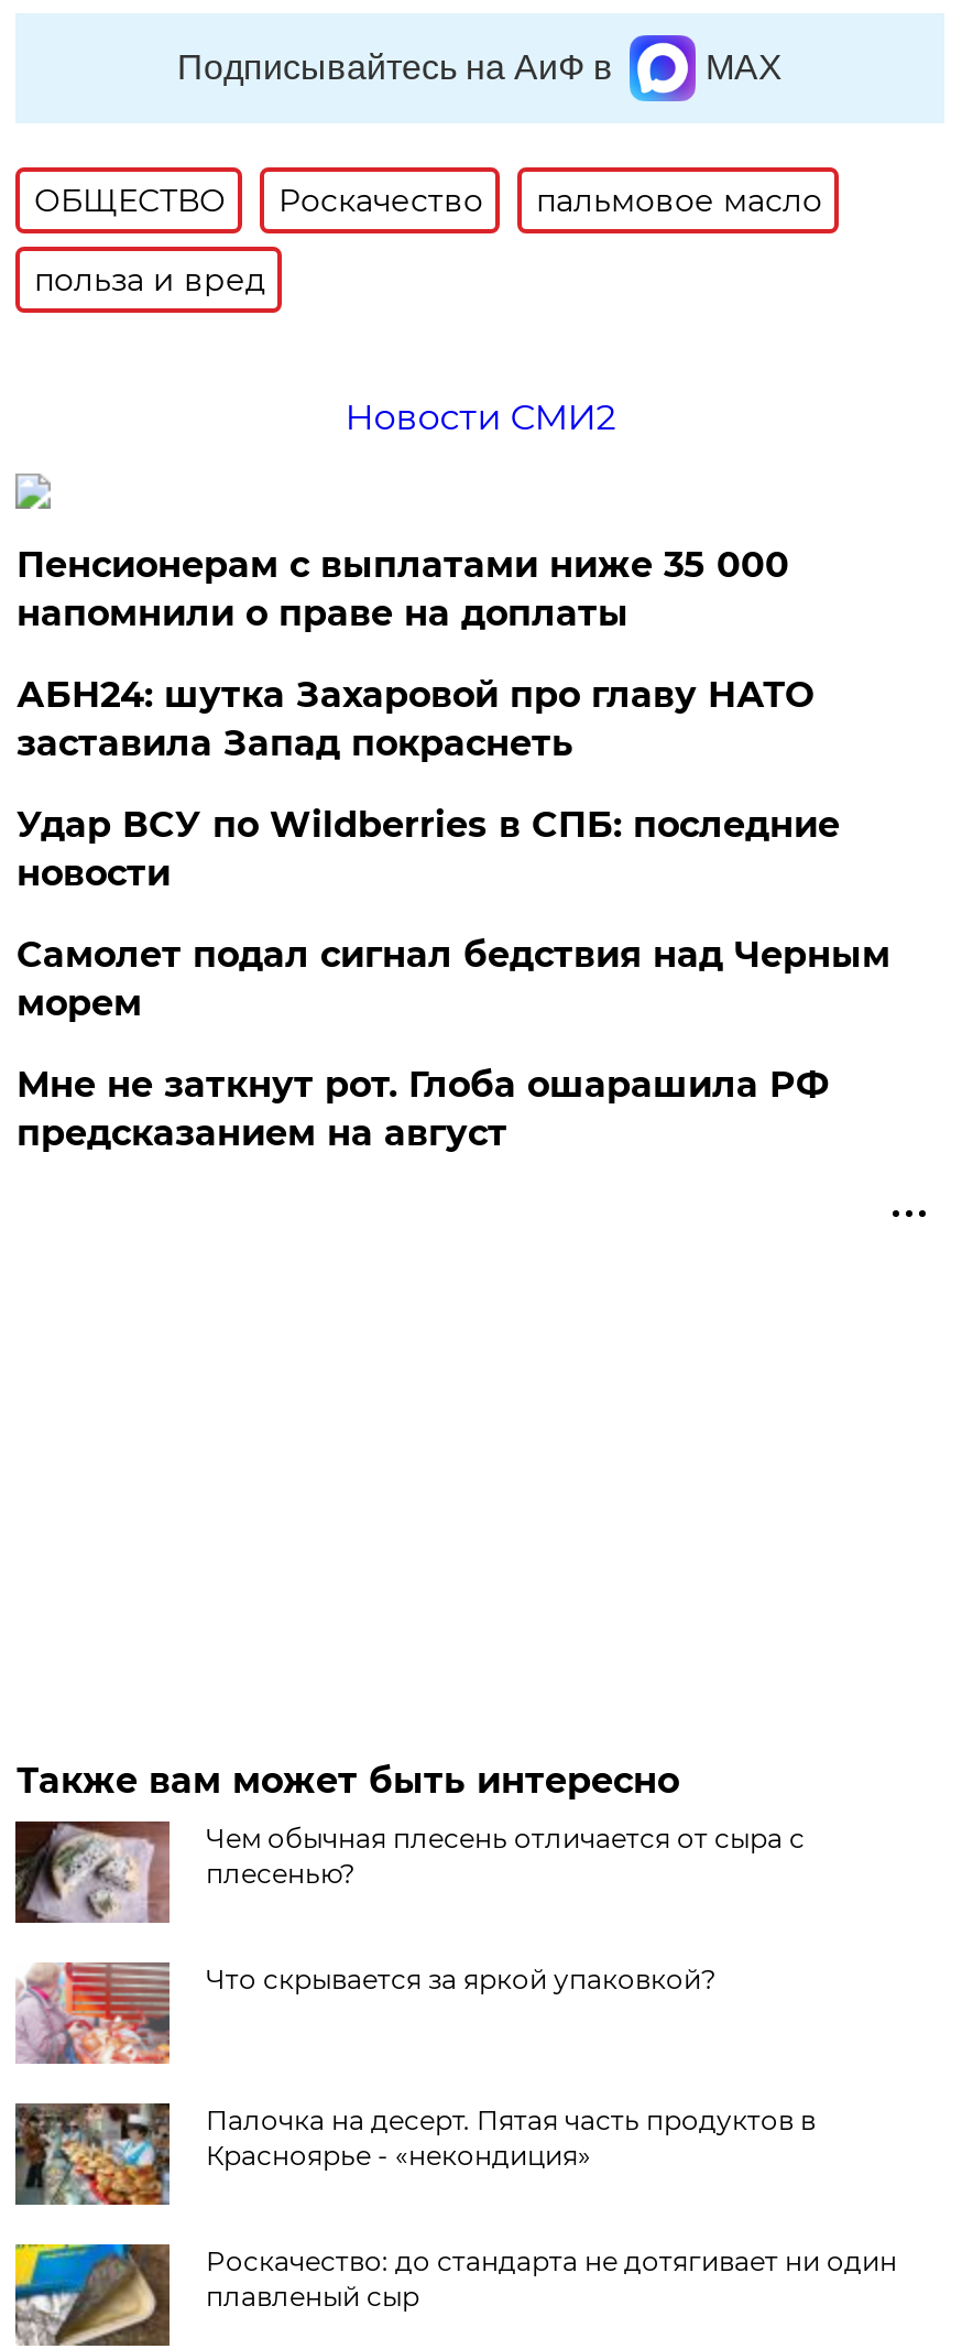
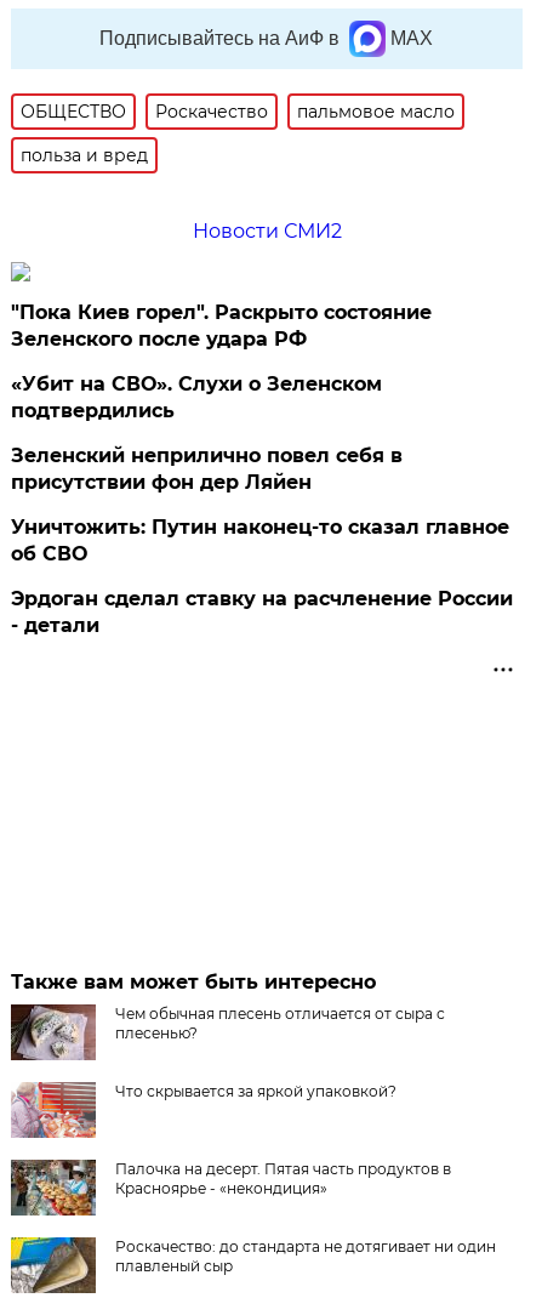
- Пенсионерам с выплатами ниже 35 000
- напомнили о праве на доплаты
+ "Пока Киев горел". Раскрыто состояние
+ Зеленского после удара РФ

- АБН24: шутка Захаровой про главу НАТО
- заставила Запад покраснеть
+ «Убит на СВО». Слухи о Зеленском
+ подтвердились

- Удар ВСУ по Wildberries в СПБ: последние
- новости
+ Зеленский неприлично повел cебя в
+ присутствии фон дер Ляйен

- Самолет подал сигнал бедствия над Черным
- морем
+ Уничтожить: Путин наконец-то сказал главное
+ об СВО

- Мне не заткнут рот. Глоба ошарашила РФ
- предсказанием на август
+ Эрдоган сделал ставку на расчленение России
+ - детали
